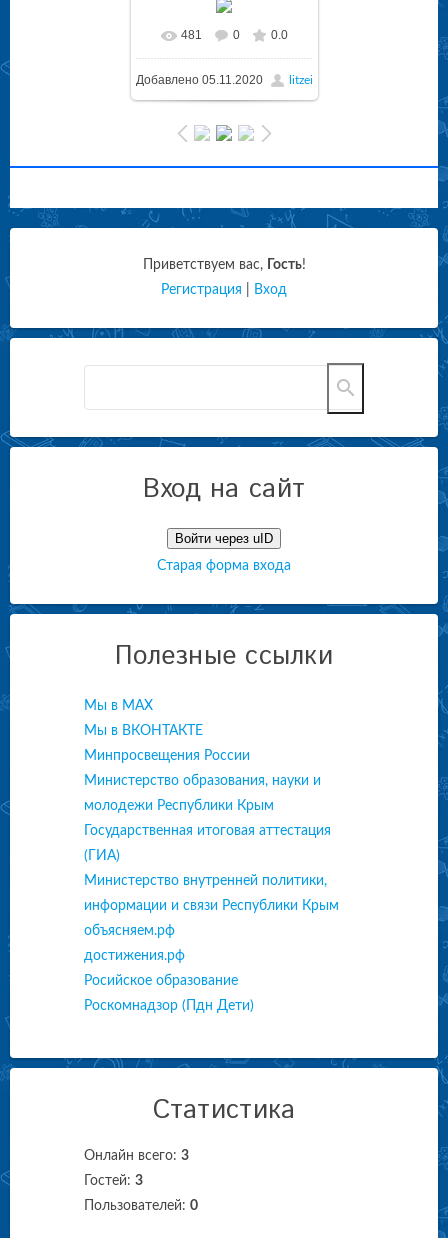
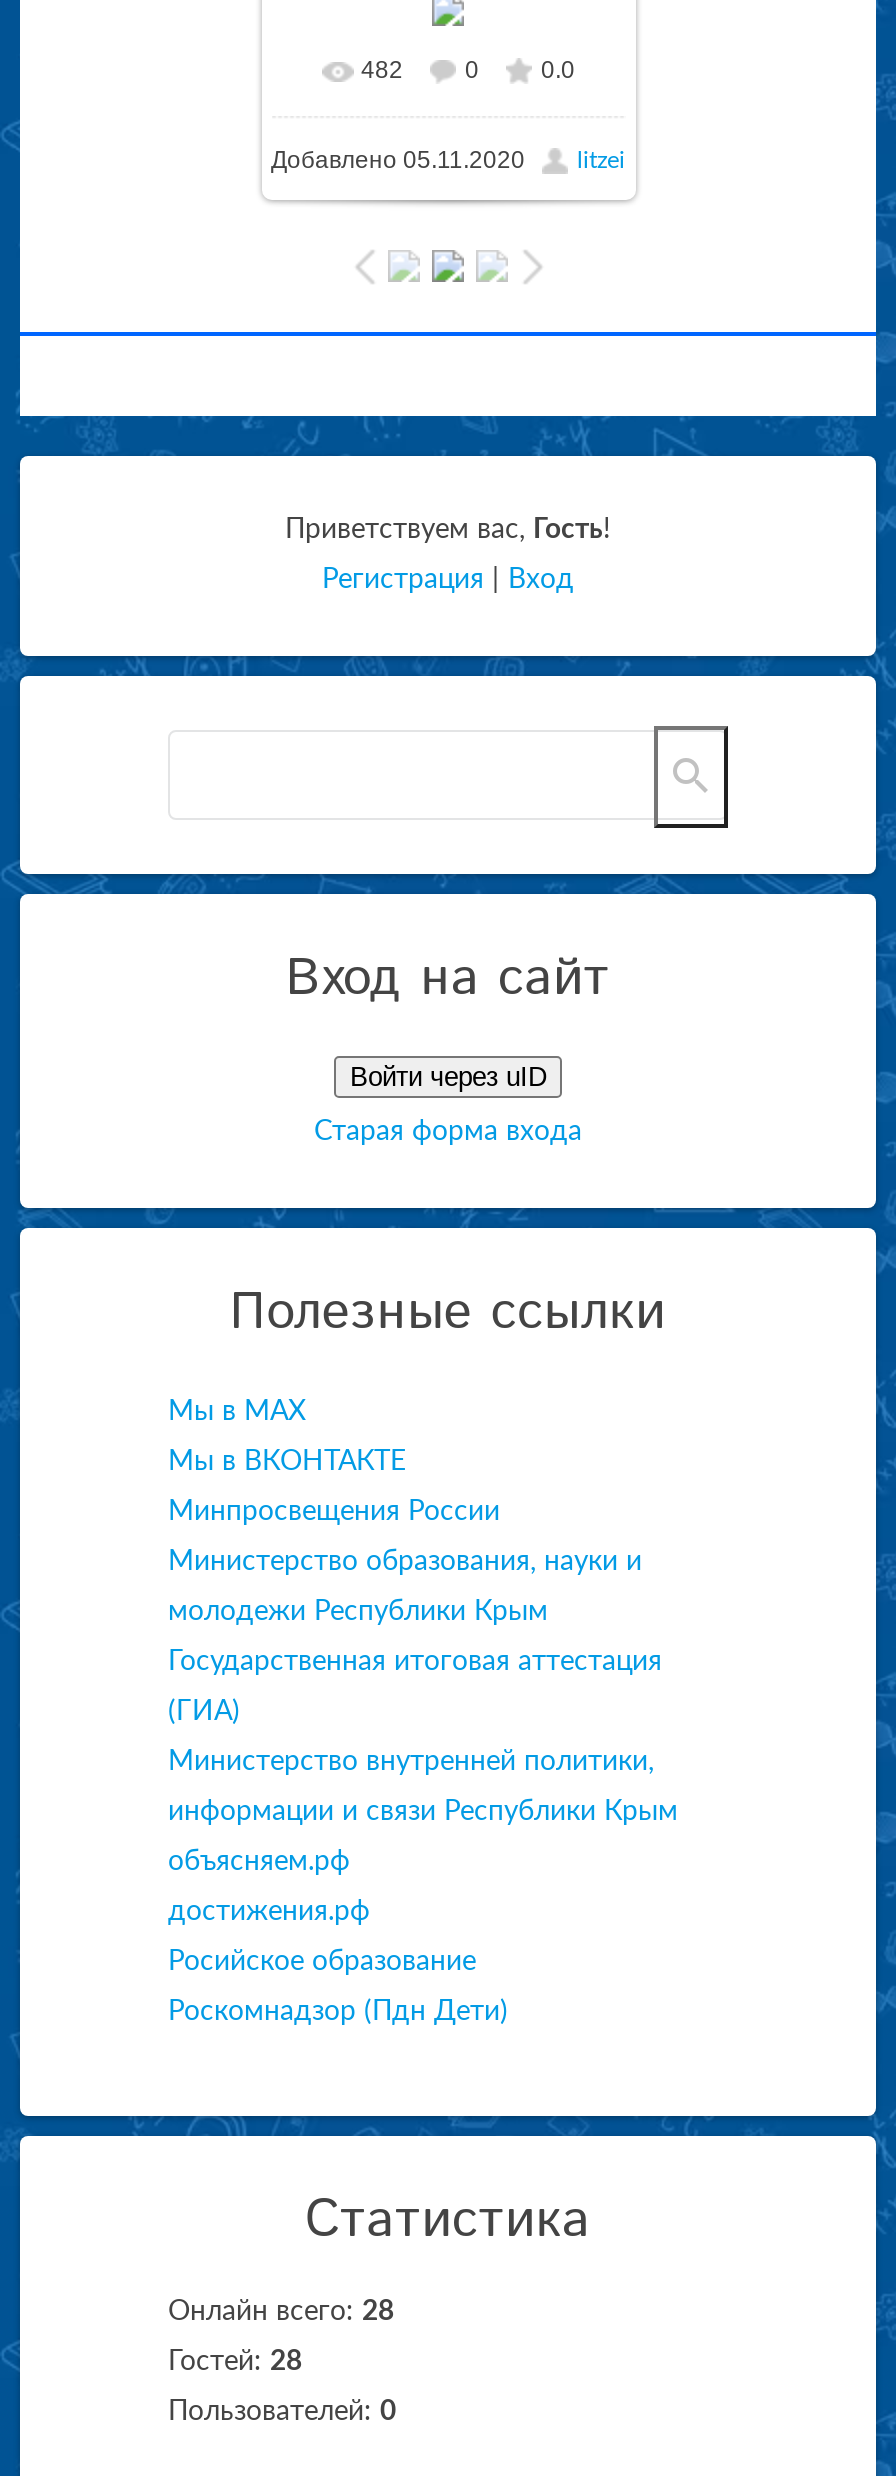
- 481
+ 482

- Онлайн всего: 3
+ Онлайн всего: 28

- Гостей: 3
+ Гостей: 28
